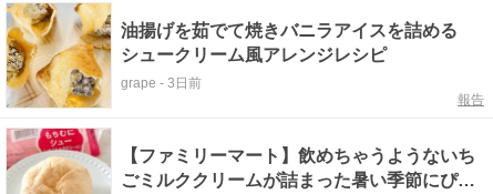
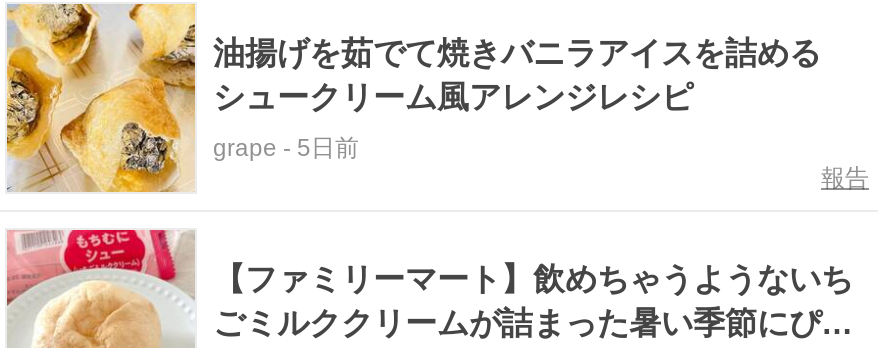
- grape - 3日前
+ grape - 5日前
